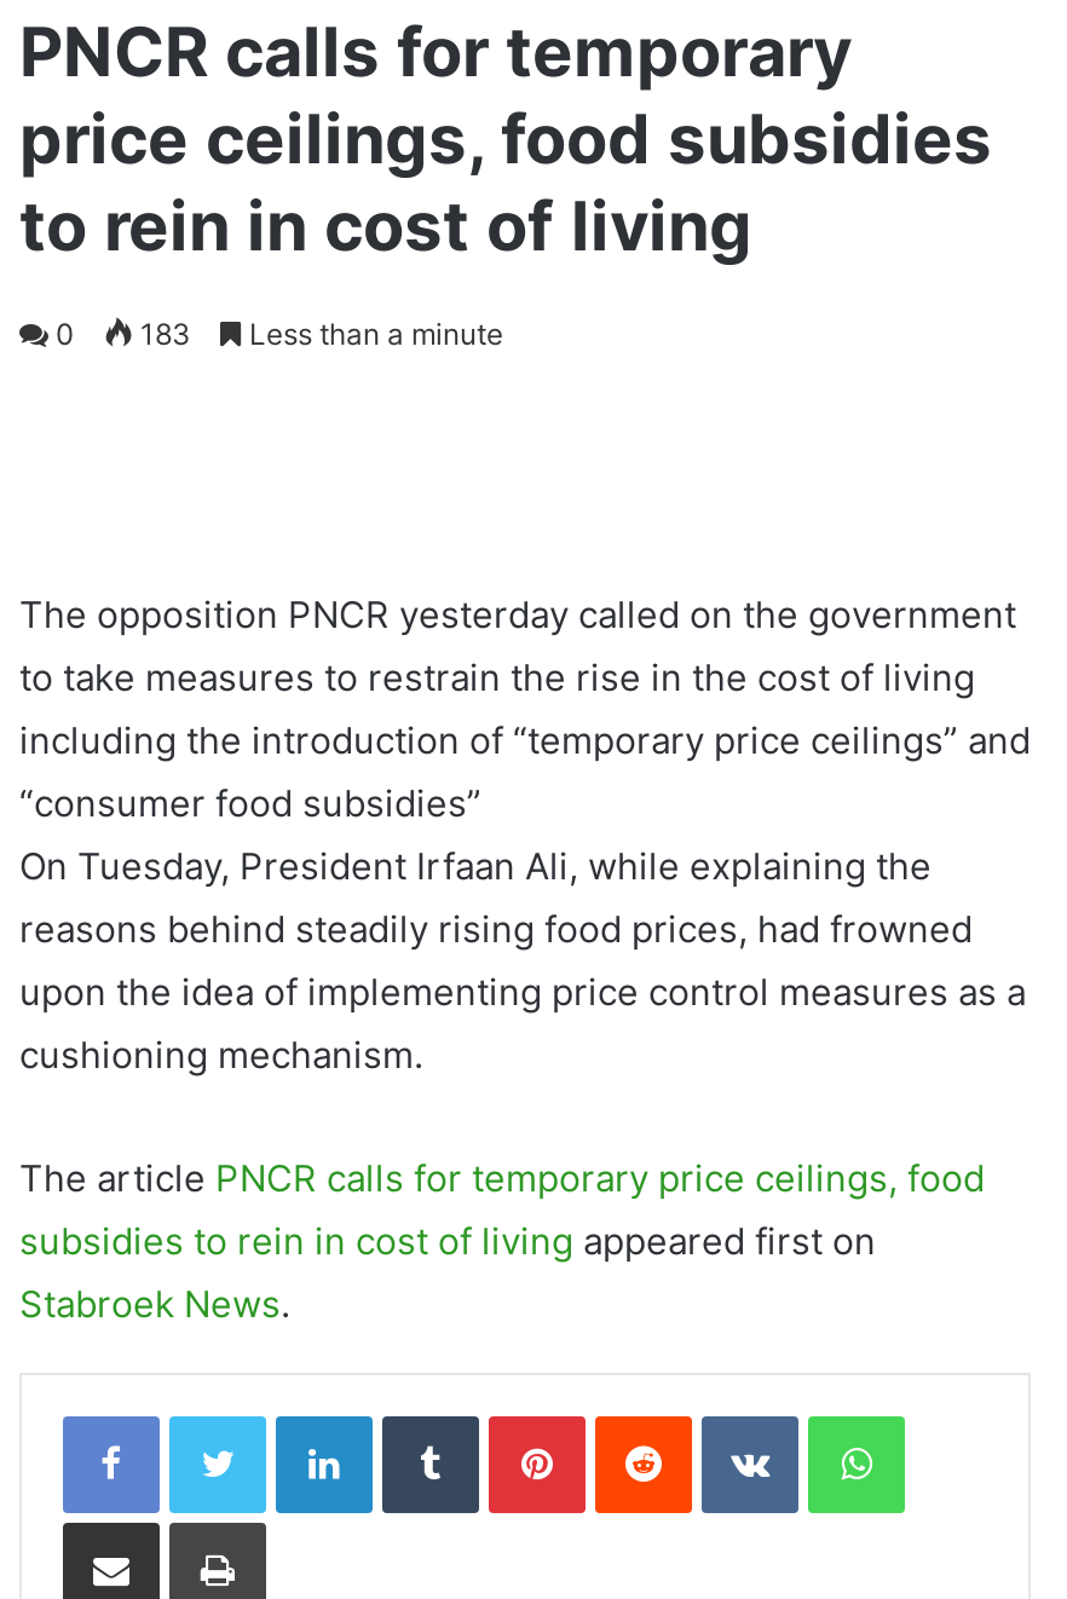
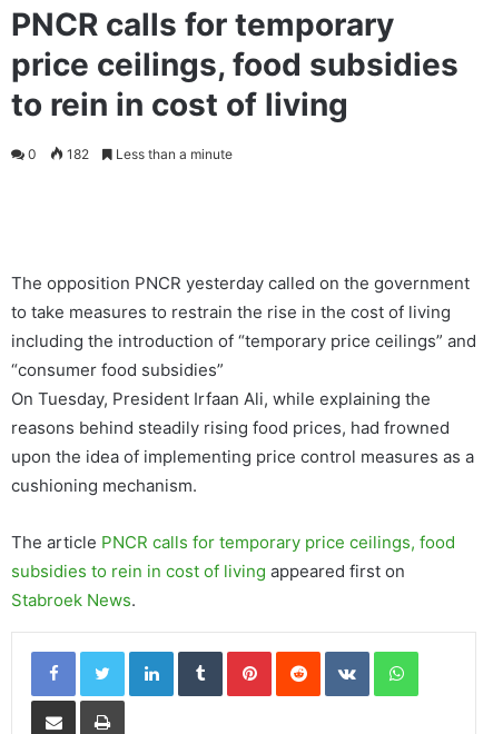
- 0 183 Less than a minute
+ 0 182 Less than a minute
